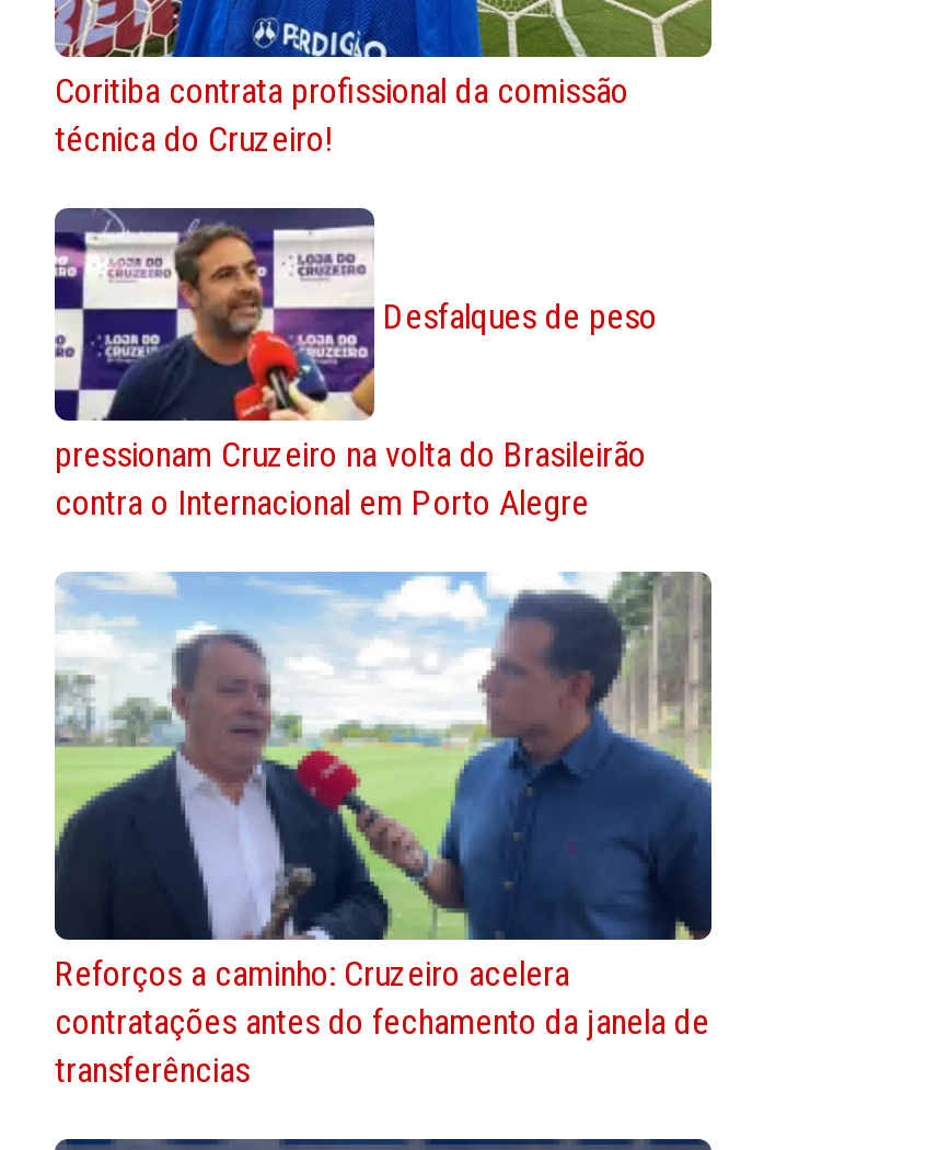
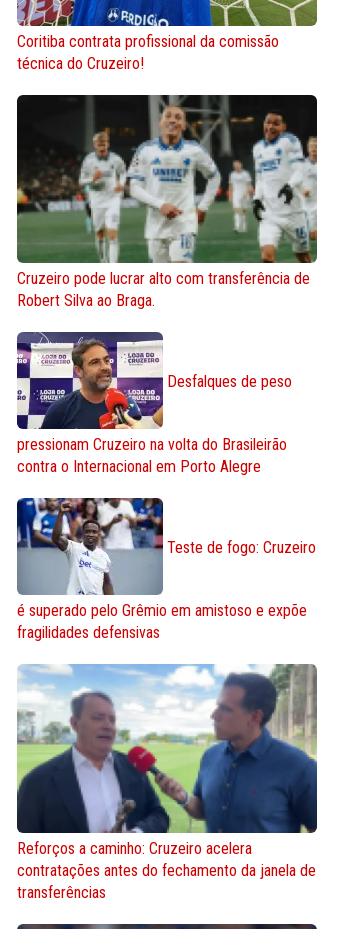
+ [image]
+ Cruzeiro pode lucrar alto com transferência de
+ Robert Silva ao Braga.

+ [image]
+ Teste de fogo: Cruzeiro
+ é superado pelo Grêmio em amistoso e expõe
+ fragilidades defensivas
